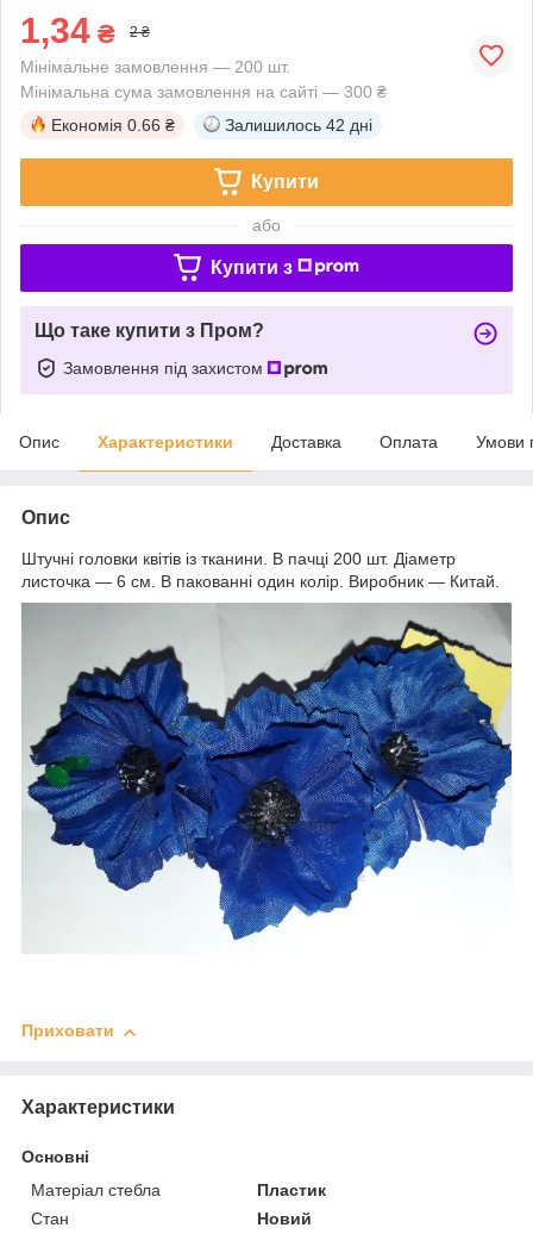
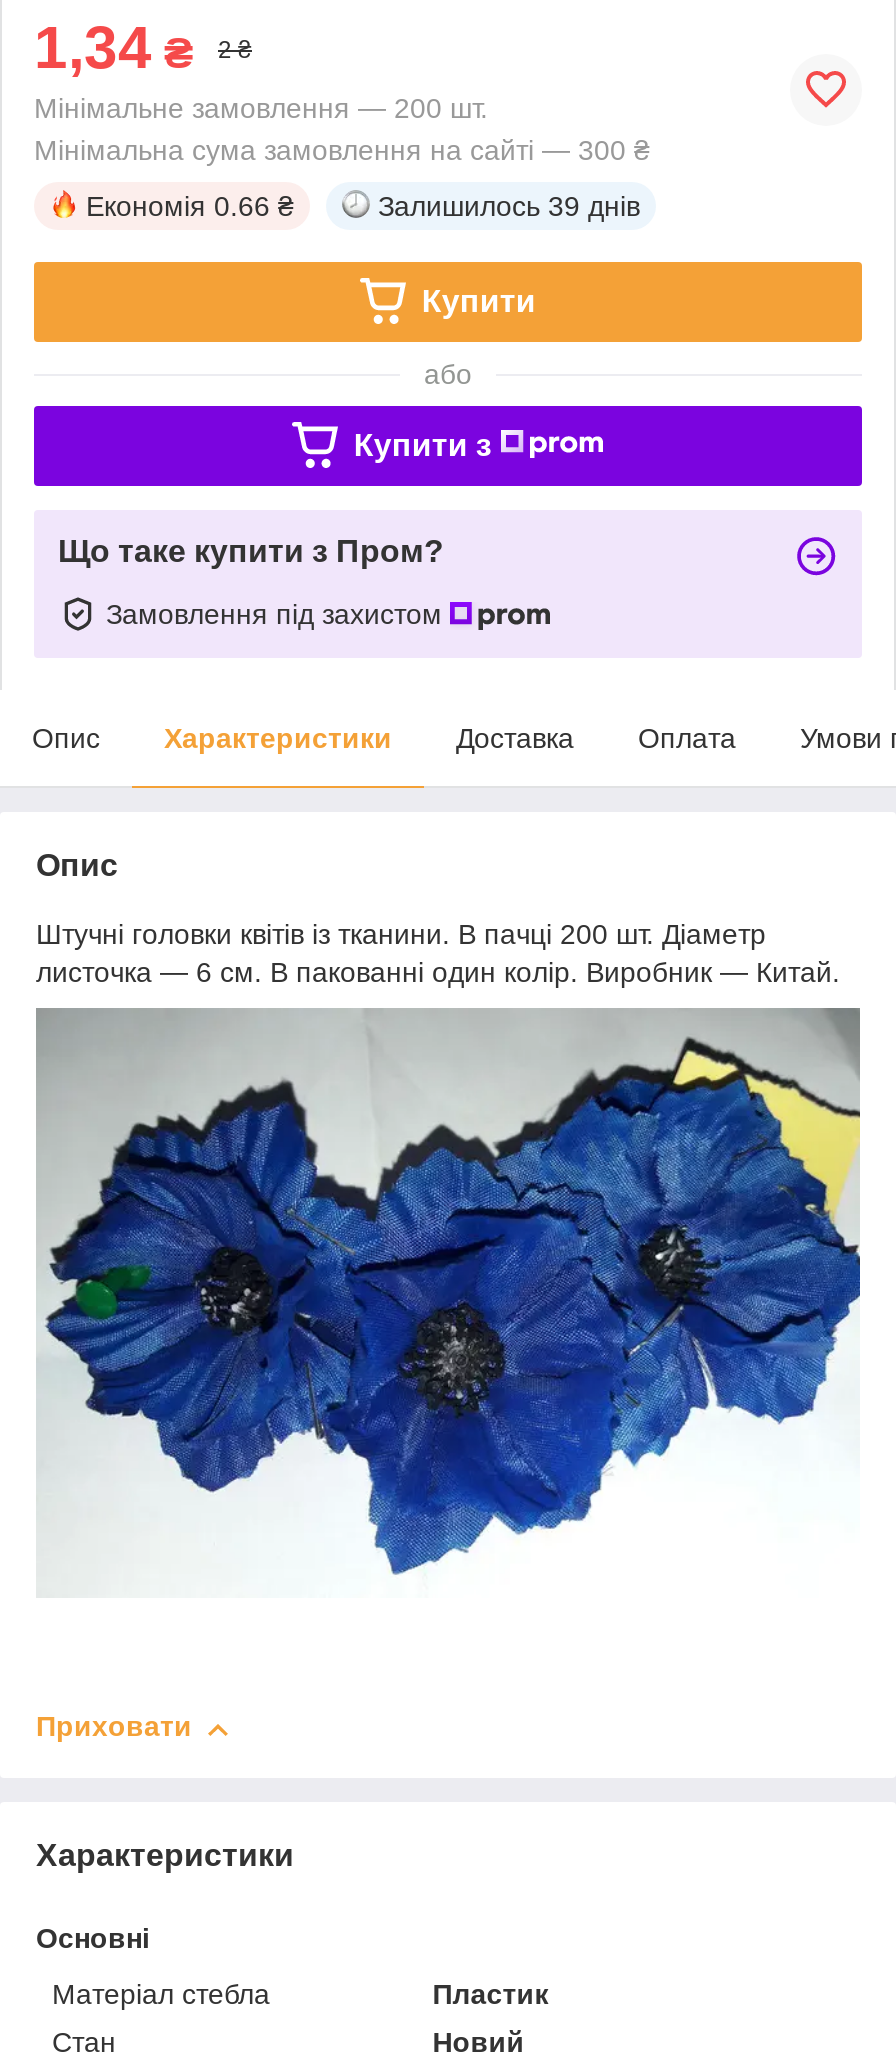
- Залишилось 42 дні
+ Залишилось 39 днів
